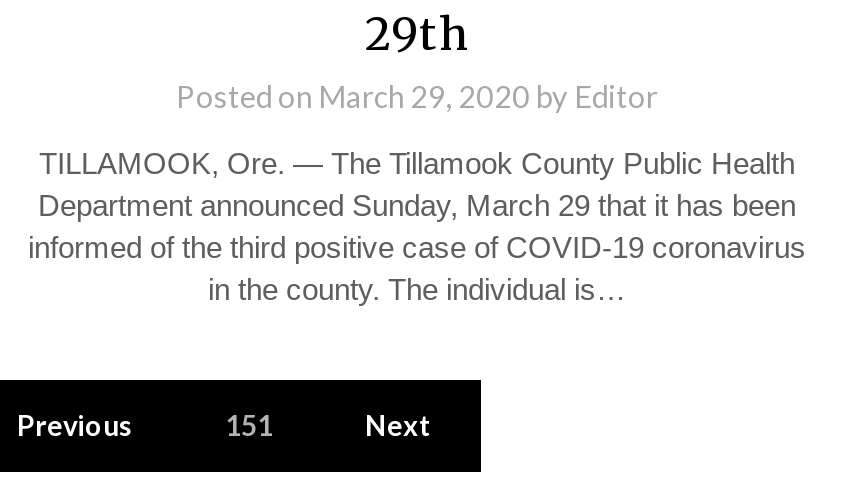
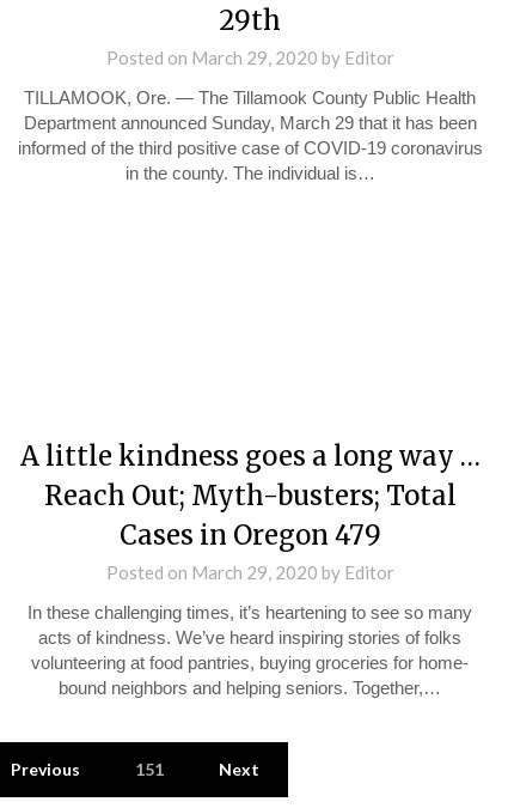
+ A little kindness goes a long way …
+ Reach Out; Myth-busters; Total
+ Cases in Oregon 479
+ Posted on March 29, 2020 by Editor
+ In these challenging times, it’s heartening to see so many
+ acts of kindness. We’ve heard inspiring stories of folks
+ volunteering at food pantries, buying groceries for home-
+ bound neighbors and helping seniors. Together,…
